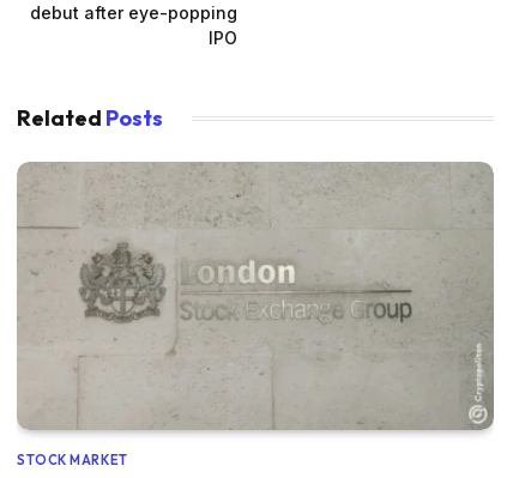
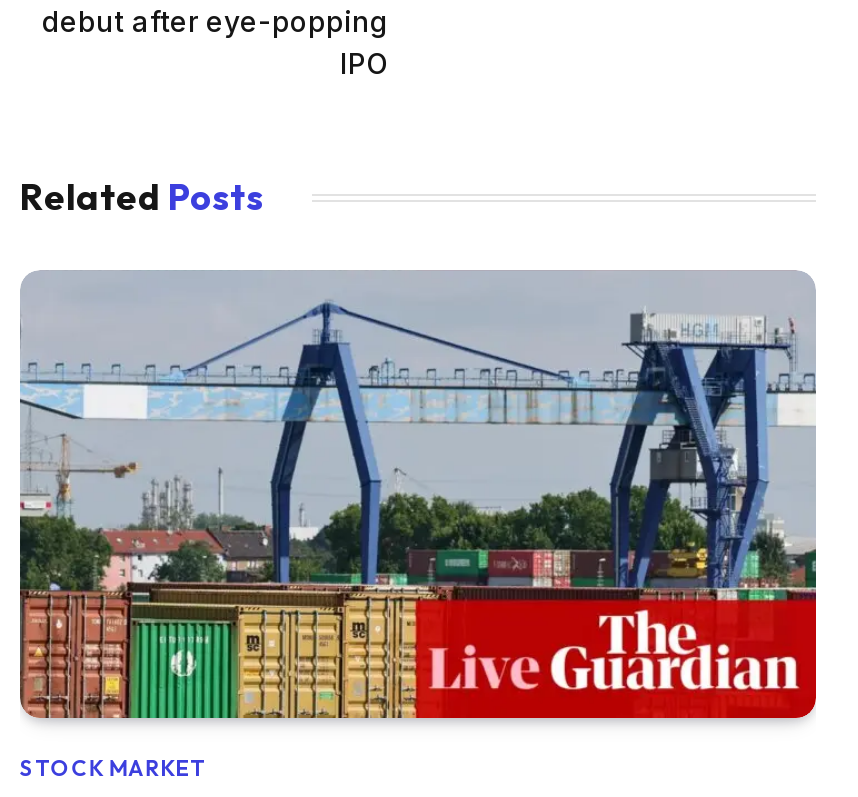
- [image]
+ [image]
